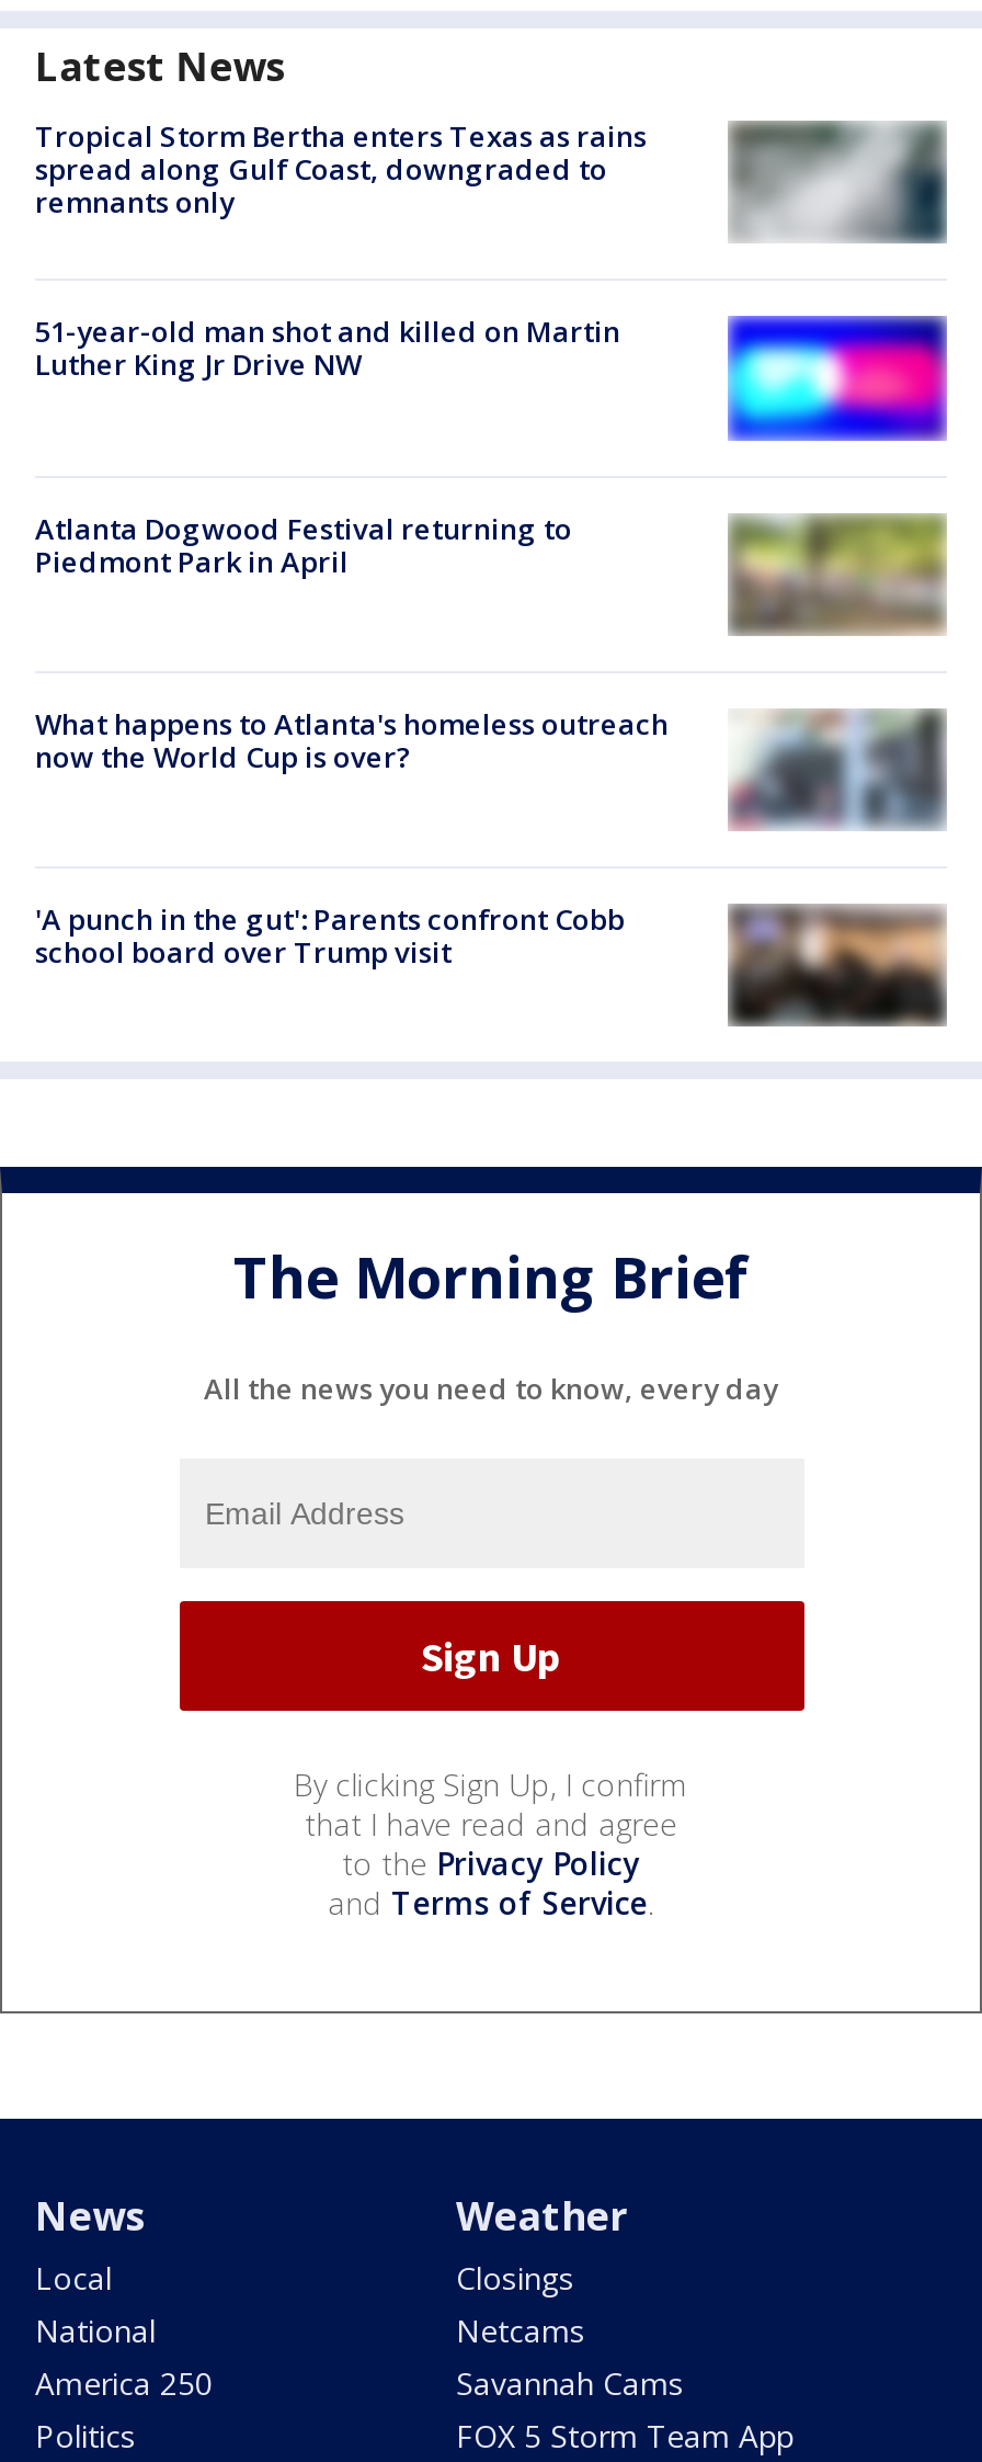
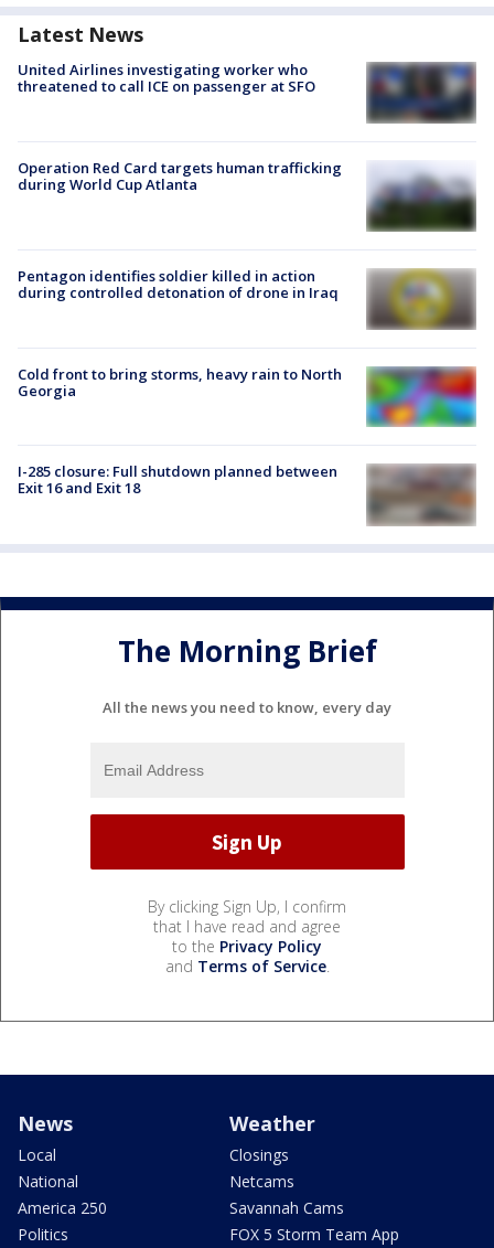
- Tropical Storm Bertha enters Texas as rains
- spread along Gulf Coast, downgraded to
- remnants only
+ United Airlines investigating worker who
+ threatened to call ICE on passenger at SFO

- [image]
+ [image]

- 51-year-old man shot and killed on Martin
- Luther King Jr Drive NW
+ Operation Red Card targets human trafficking
+ during World Cup Atlanta

- [image]
+ [image]

- Atlanta Dogwood Festival returning to
- Piedmont Park in April
+ Pentagon identifies soldier killed in action
+ during controlled detonation of drone in Iraq

- [image]
+ [image]

- [image]
- What happens to Atlanta's homeless outreach
- now the World Cup is over?
+ [image]
+ Cold front to bring storms, heavy rain to North
+ Georgia

- 'A punch in the gut': Parents confront Cobb
- school board over Trump visit
+ I-285 closure: Full shutdown planned between
+ Exit 16 and Exit 18

- [image]
+ [image]
